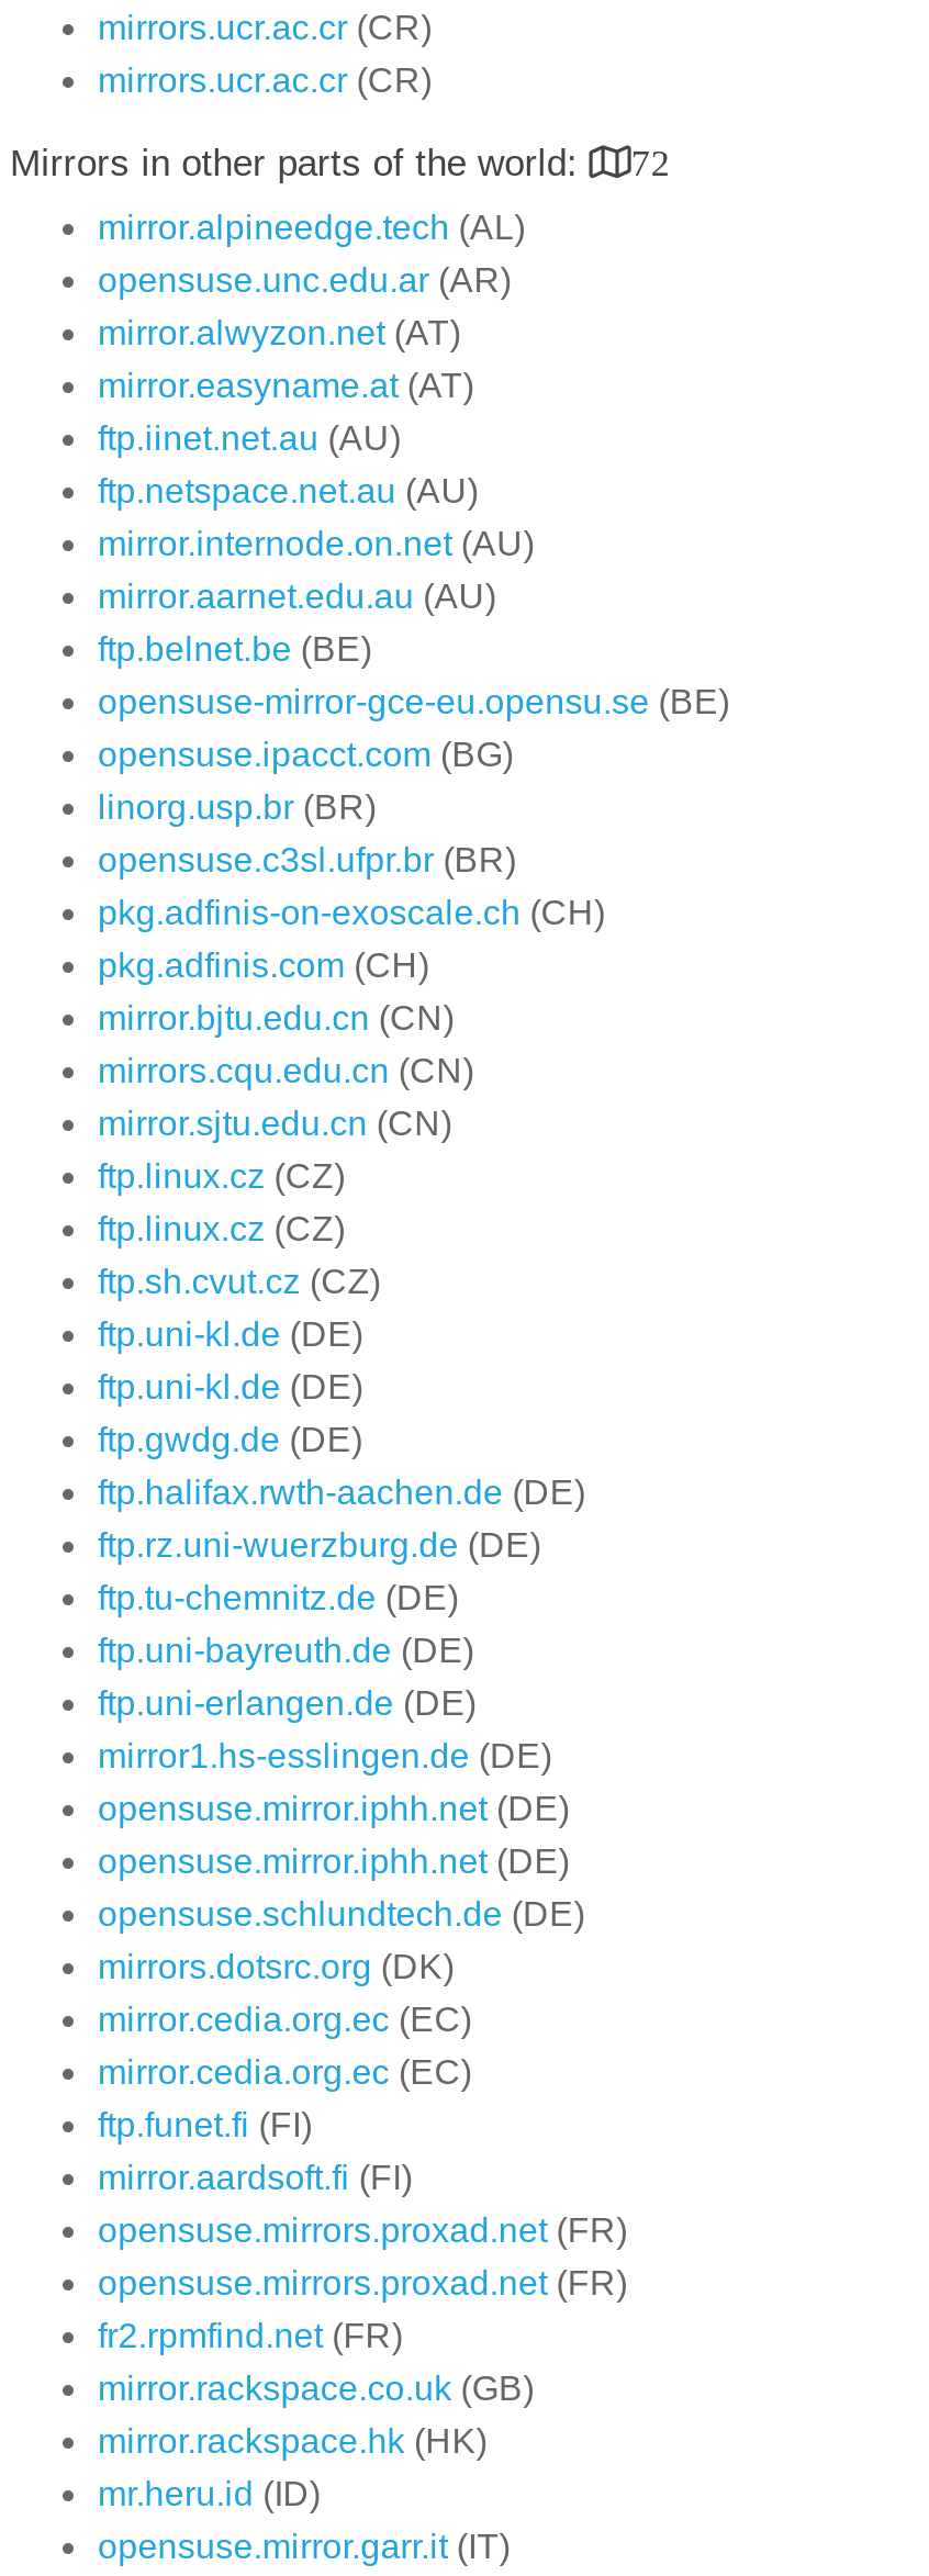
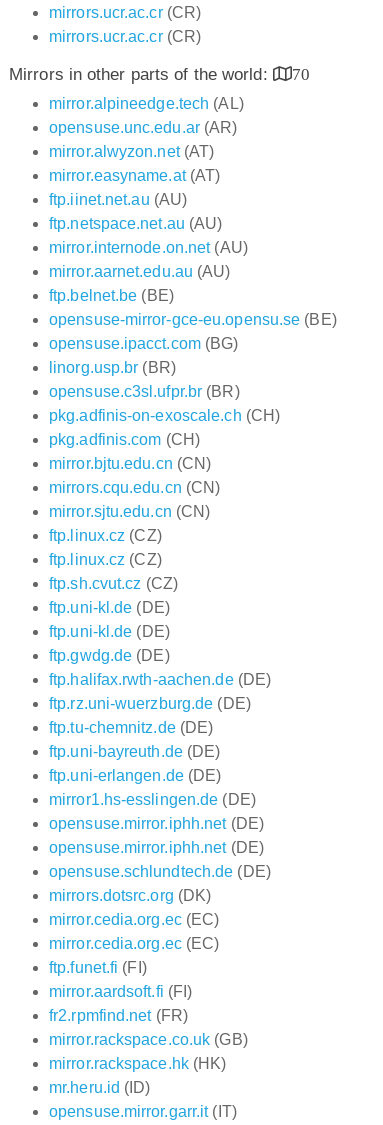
- Mirrors in other parts of the world: 72
+ Mirrors in other parts of the world: 70

- opensuse.mirrors.proxad.net (FR)
- opensuse.mirrors.proxad.net (FR)
